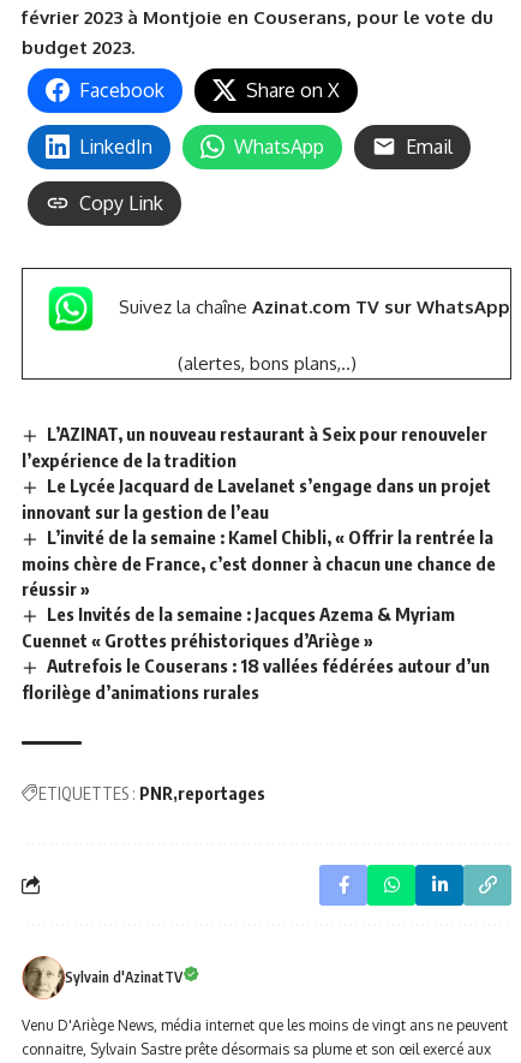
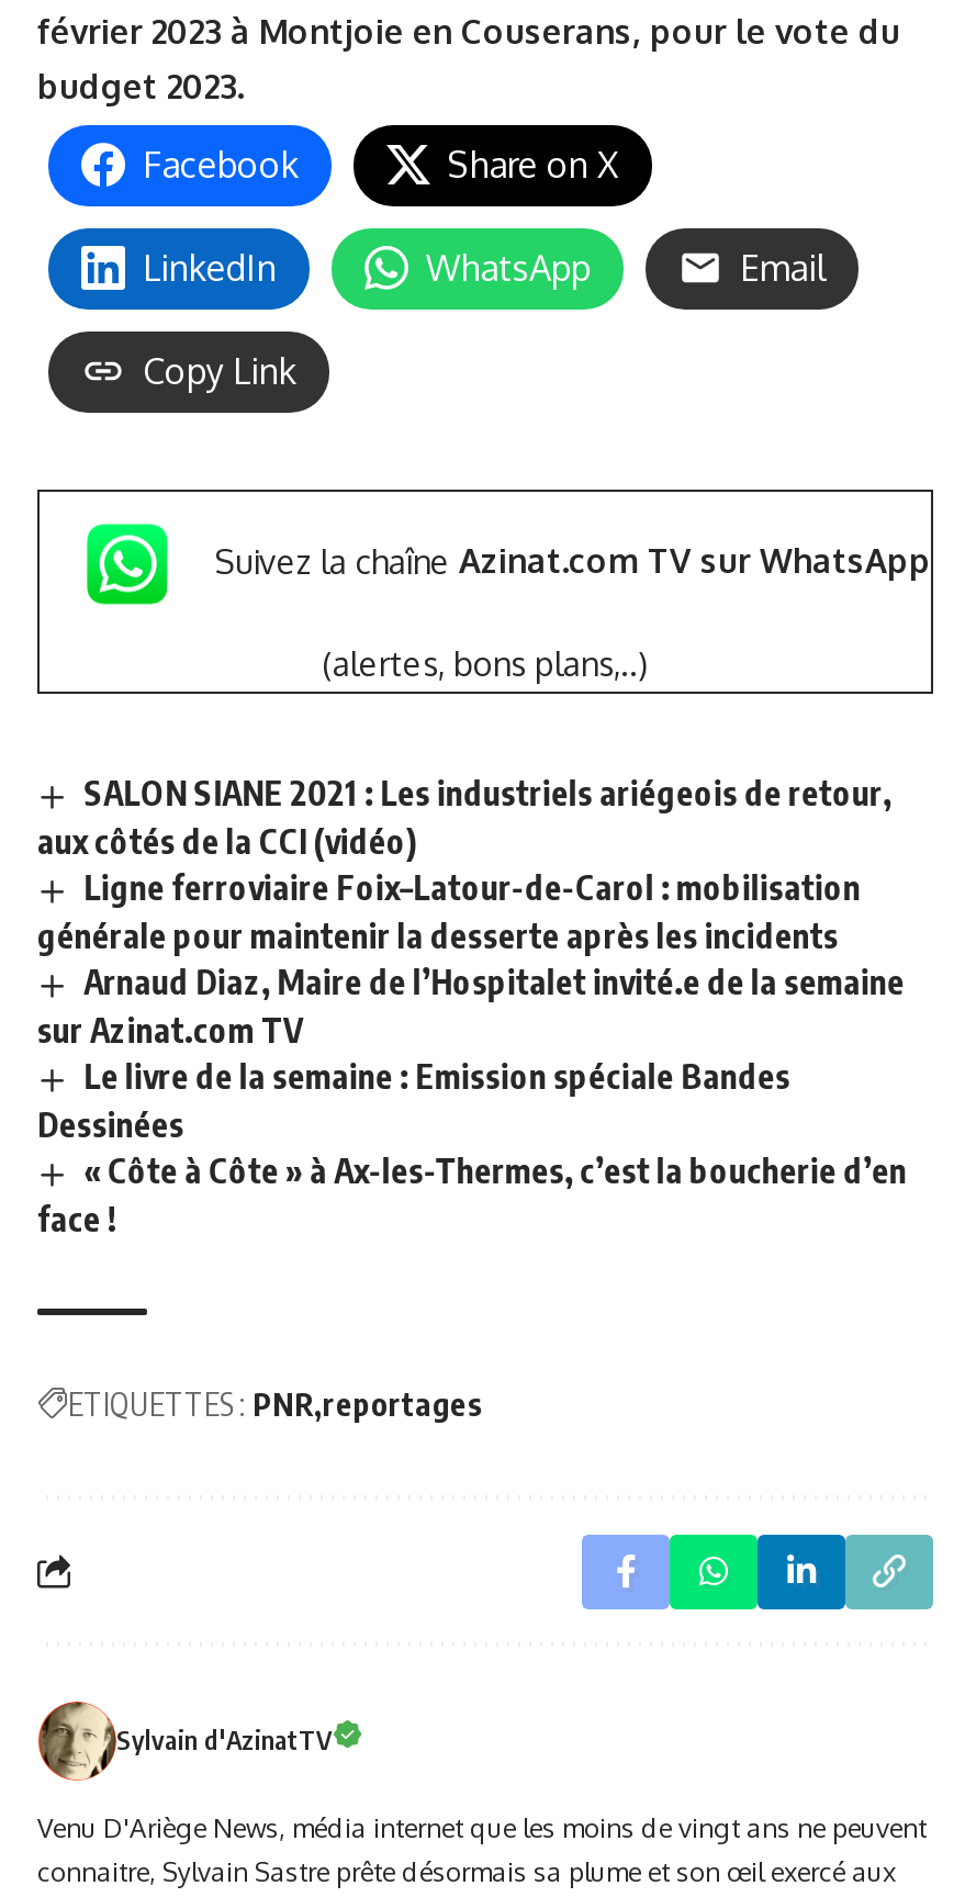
- L’AZINAT, un nouveau restaurant à Seix pour renouveler
- l’expérience de la tradition
- Le Lycée Jacquard de Lavelanet s’engage dans un projet
- innovant sur la gestion de l’eau
- L’invité de la semaine : Kamel Chibli, « Offrir la rentrée la
- moins chère de France, c’est donner à chacun une chance de
- réussir »
- Les Invités de la semaine : Jacques Azema & Myriam
- Cuennet « Grottes préhistoriques d’Ariège »
- Autrefois le Couserans : 18 vallées fédérées autour d’un
- florilège d’animations rurales
+ SALON SIANE 2021 : Les industriels ariégeois de retour,
+ aux côtés de la CCI (vidéo)
+ Ligne ferroviaire Foix–Latour-de-Carol : mobilisation
+ générale pour maintenir la desserte après les incidents
+ Arnaud Diaz, Maire de l’Hospitalet invité.e de la semaine
+ sur Azinat.com TV
+ Le livre de la semaine : Emission spéciale Bandes
+ Dessinées
+ « Côte à Côte » à Ax-les-Thermes, c’est la boucherie d’en
+ face !
